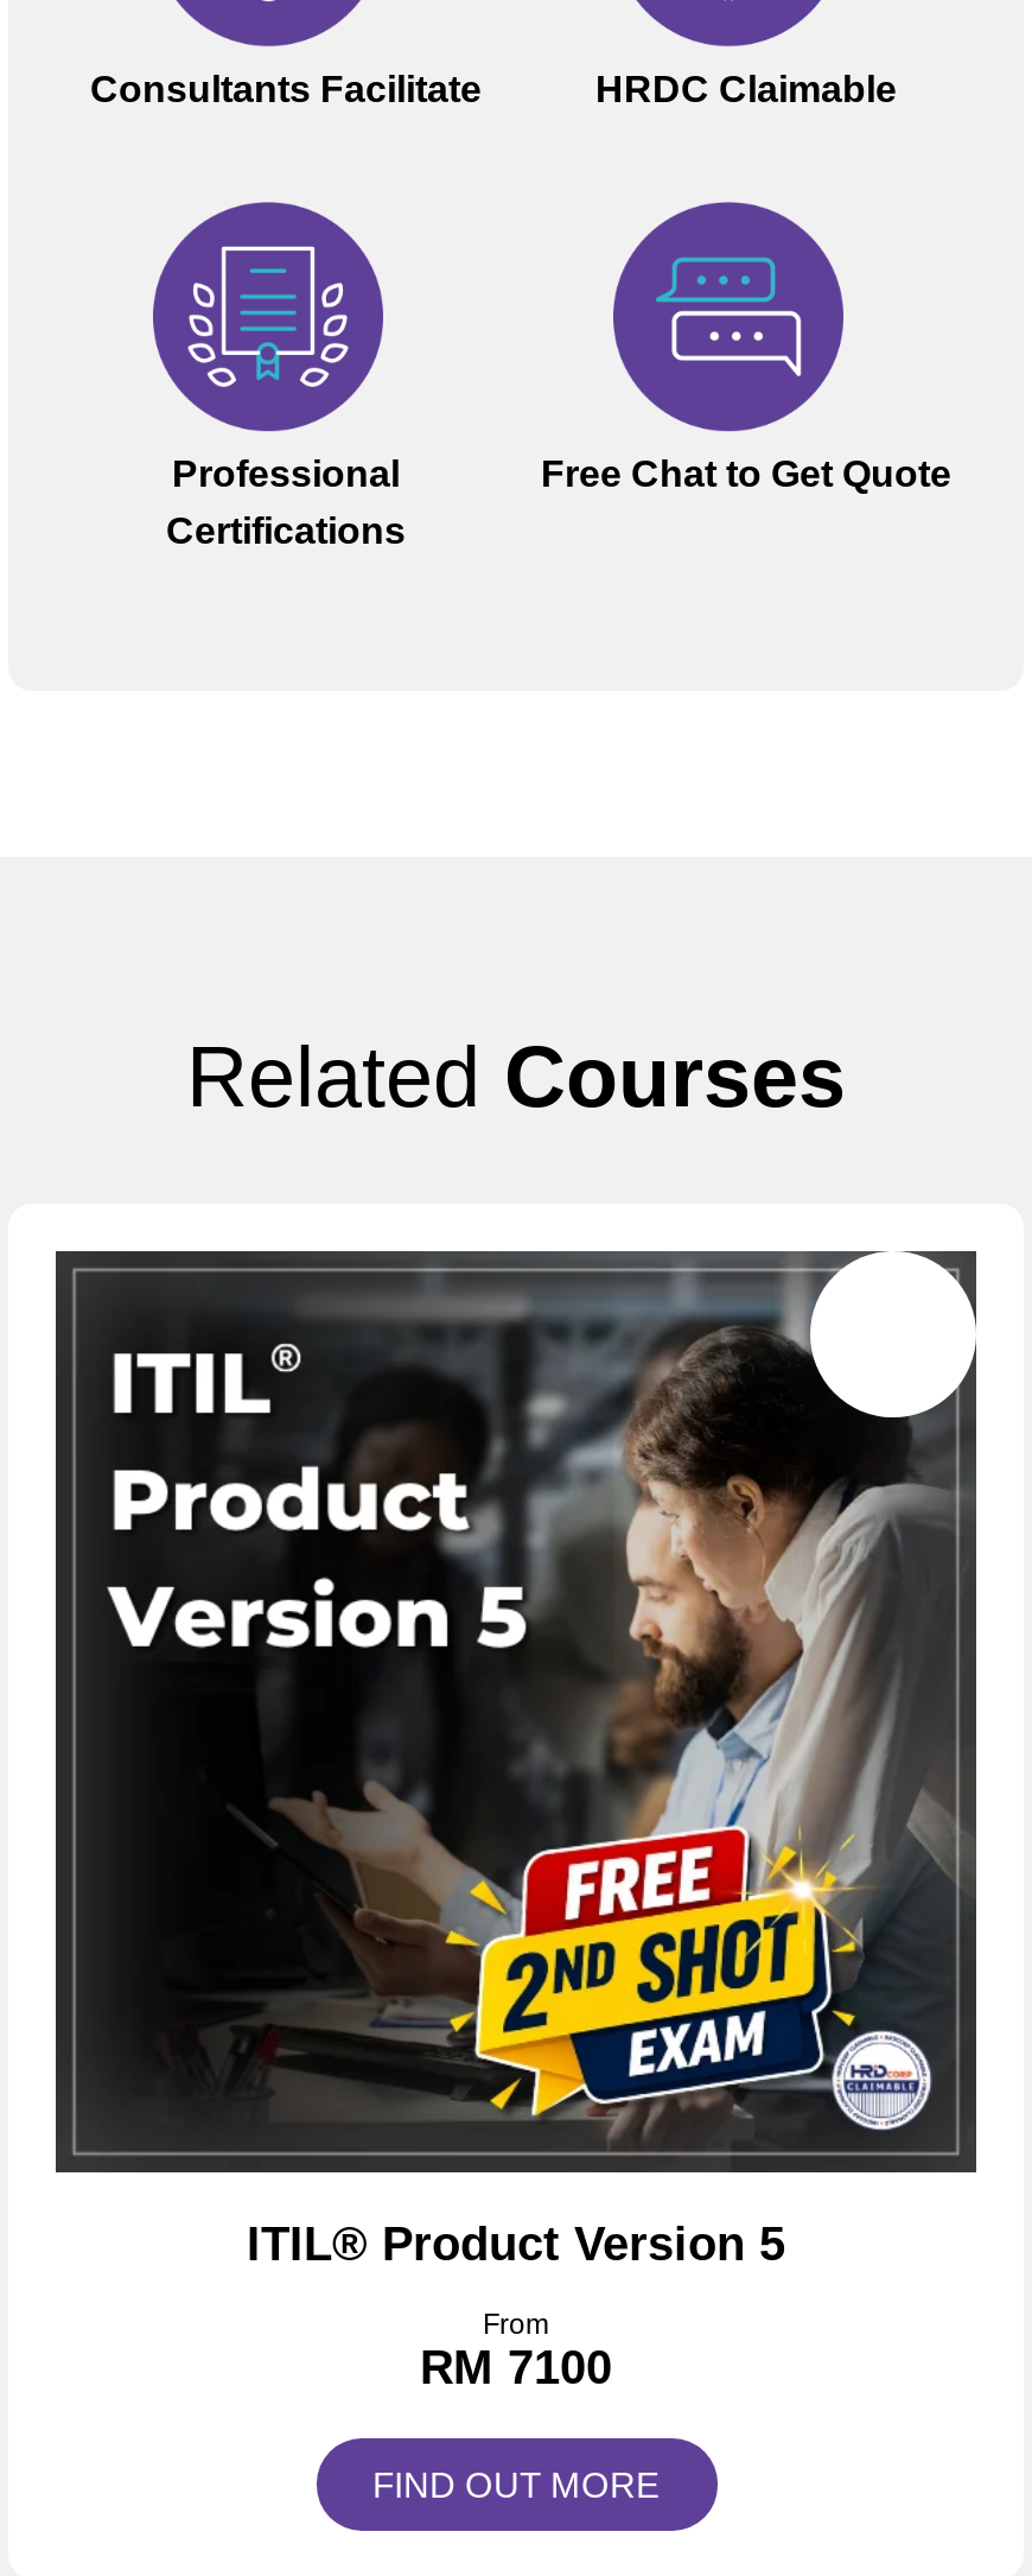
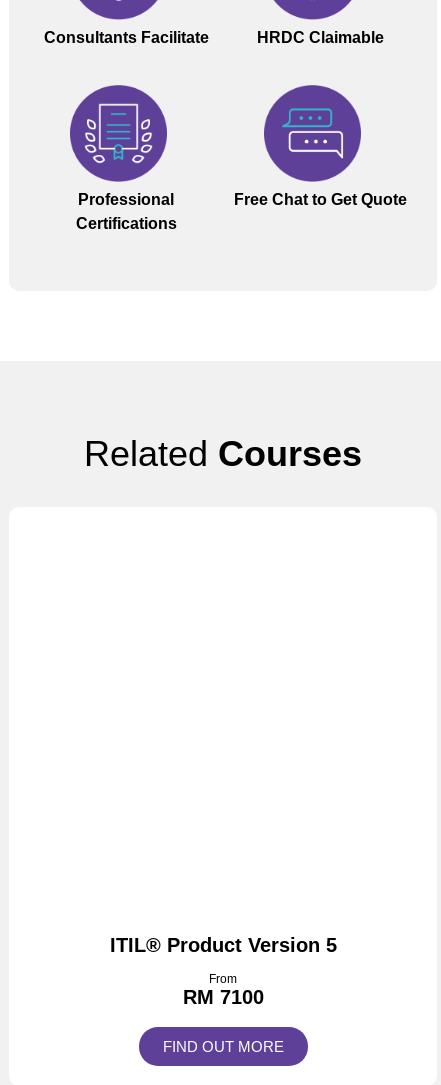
- [image]
